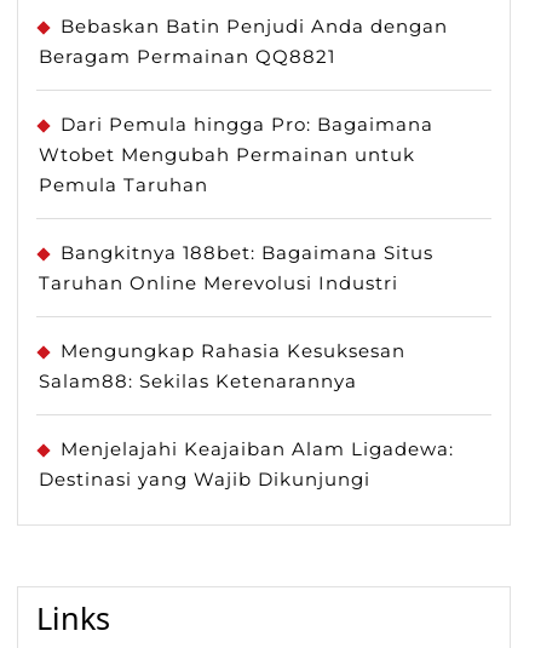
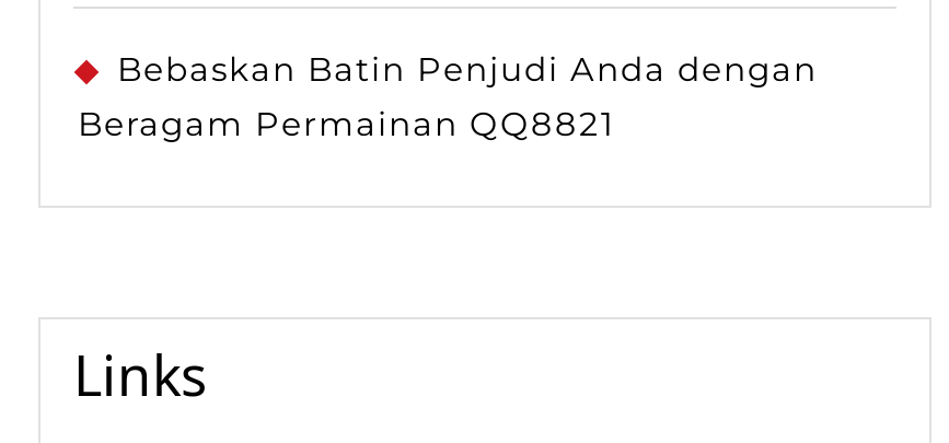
- Dari Pemula hingga Pro: Bagaimana
- Wtobet Mengubah Permainan untuk
- Pemula Taruhan
- Bangkitnya 188bet: Bagaimana Situs
- Taruhan Online Merevolusi Industri
- Mengungkap Rahasia Kesuksesan
- Salam88: Sekilas Ketenarannya
- Menjelajahi Keajaiban Alam Ligadewa:
- Destinasi yang Wajib Dikunjungi
